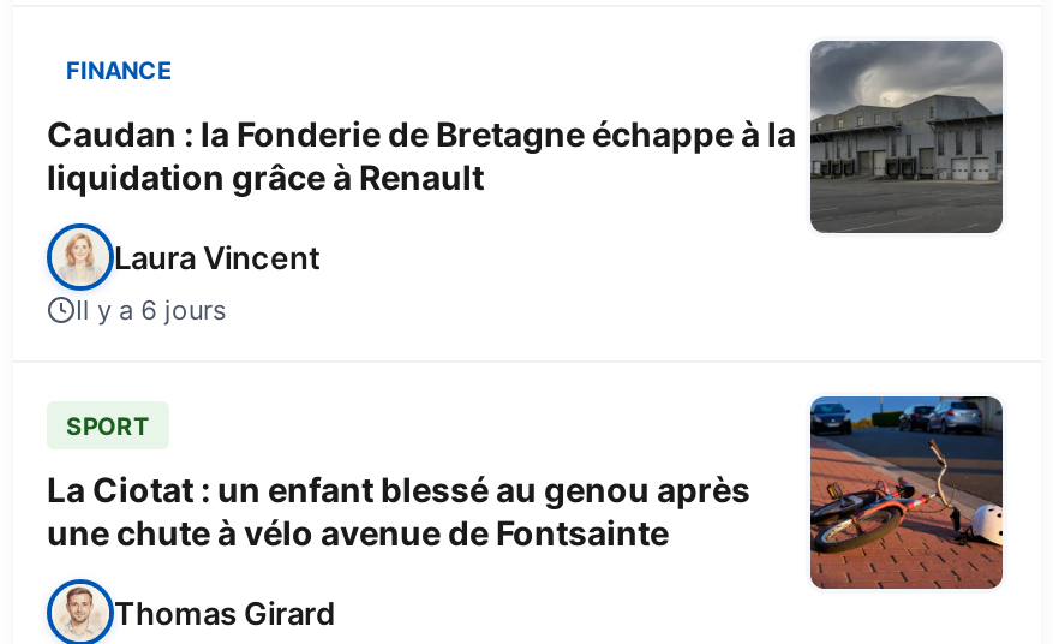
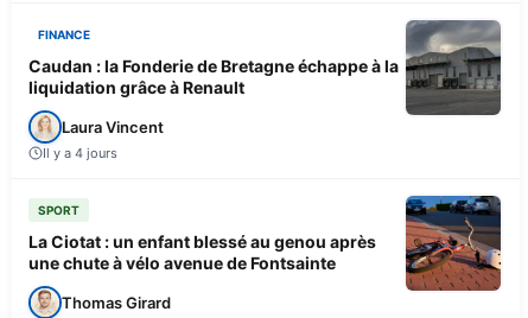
- Il y a 6 jours
+ Il y a 4 jours
